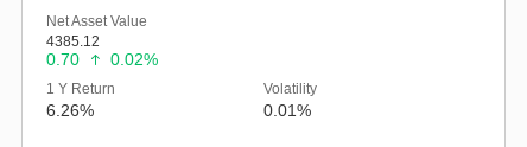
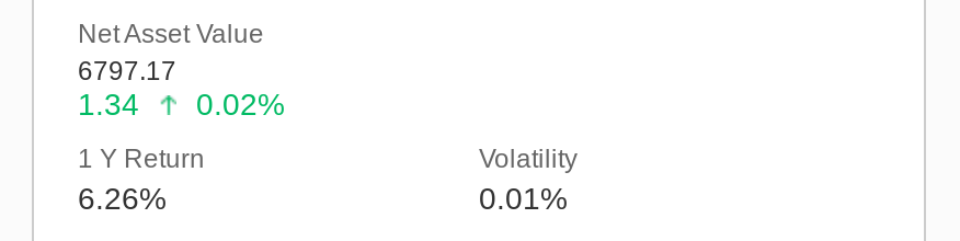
- 4385.12
+ 6797.17

- 0.70 0.02%
+ 1.34 0.02%
